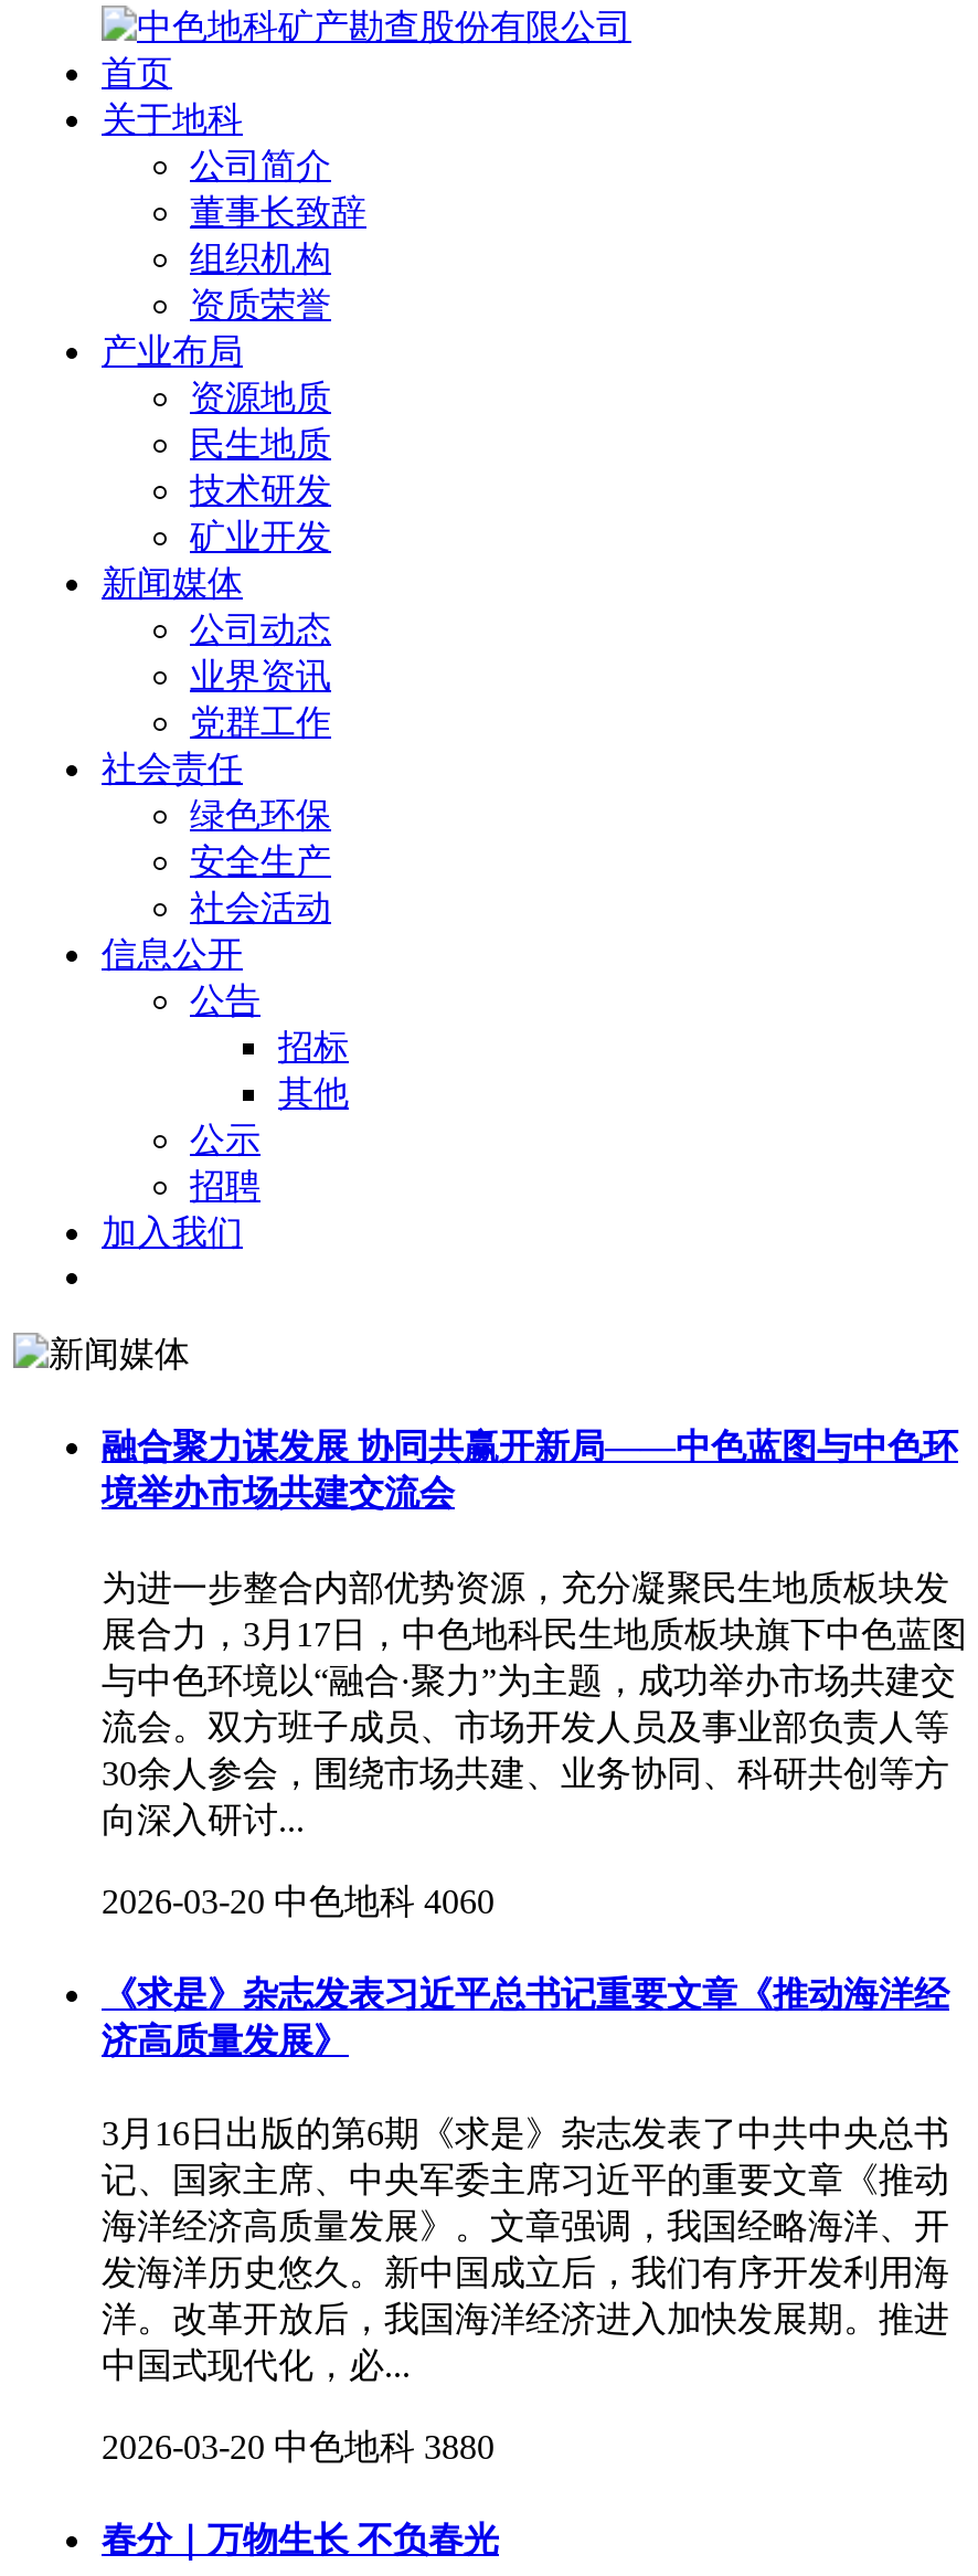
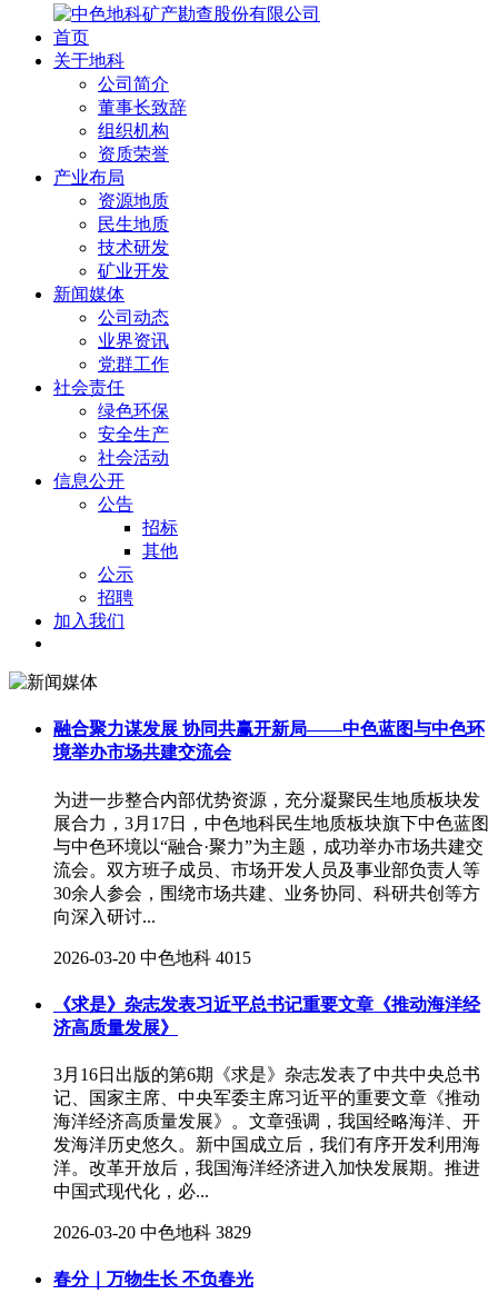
- 2026-03-20 中色地科 4060
+ 2026-03-20 中色地科 4015

- 2026-03-20 中色地科 3880
+ 2026-03-20 中色地科 3829
